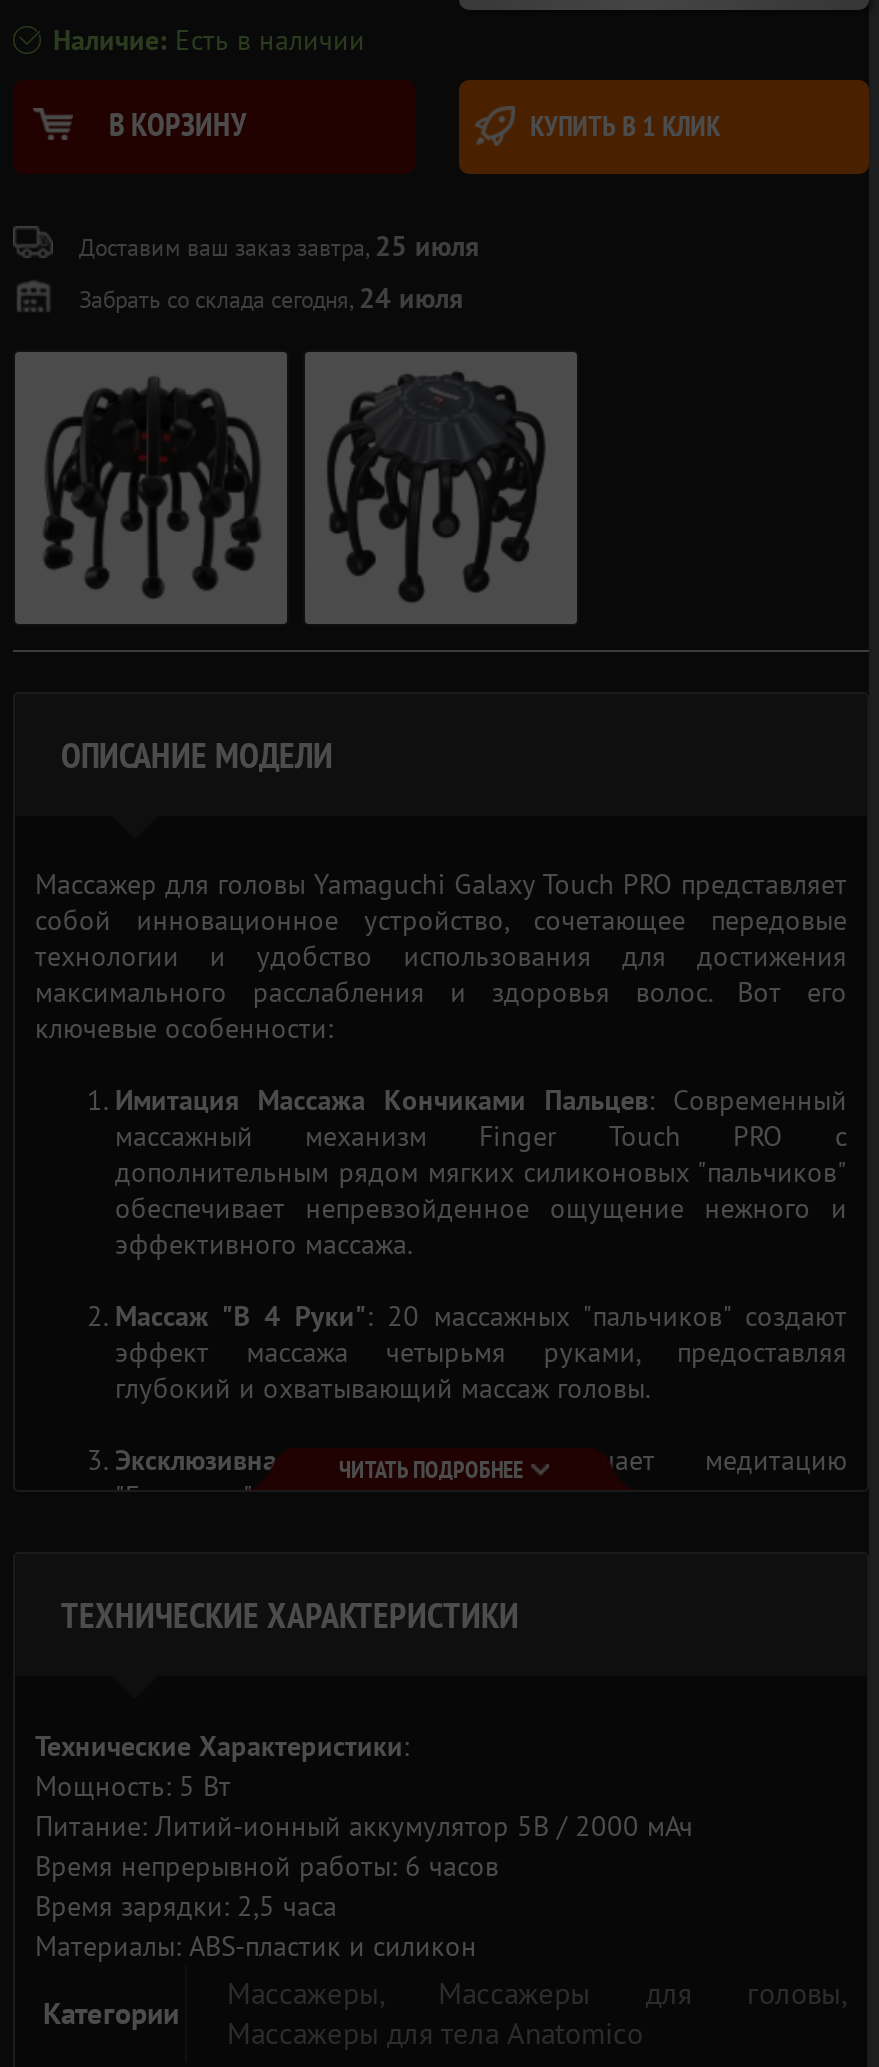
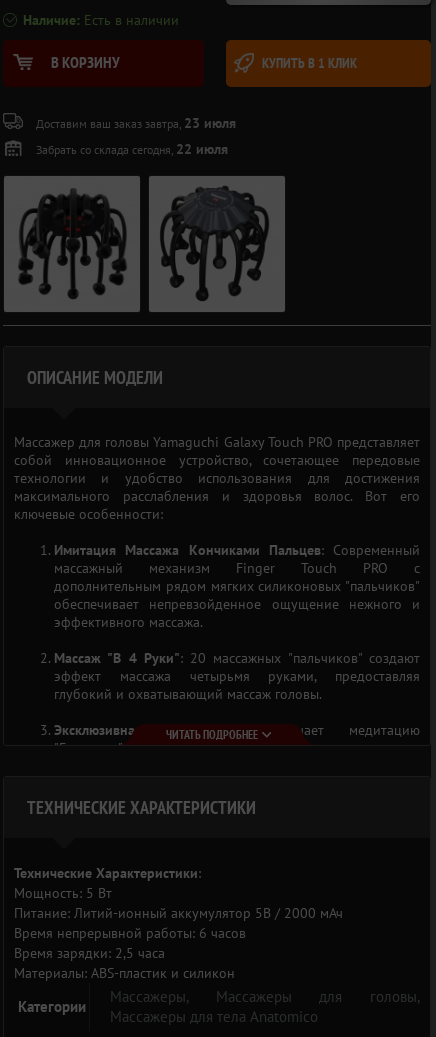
- Доставим ваш заказ завтра, 25 июля
+ Доставим ваш заказ завтра, 23 июля

- Забрать со склада сегодня, 24 июля
+ Забрать со склада сегодня, 22 июля
